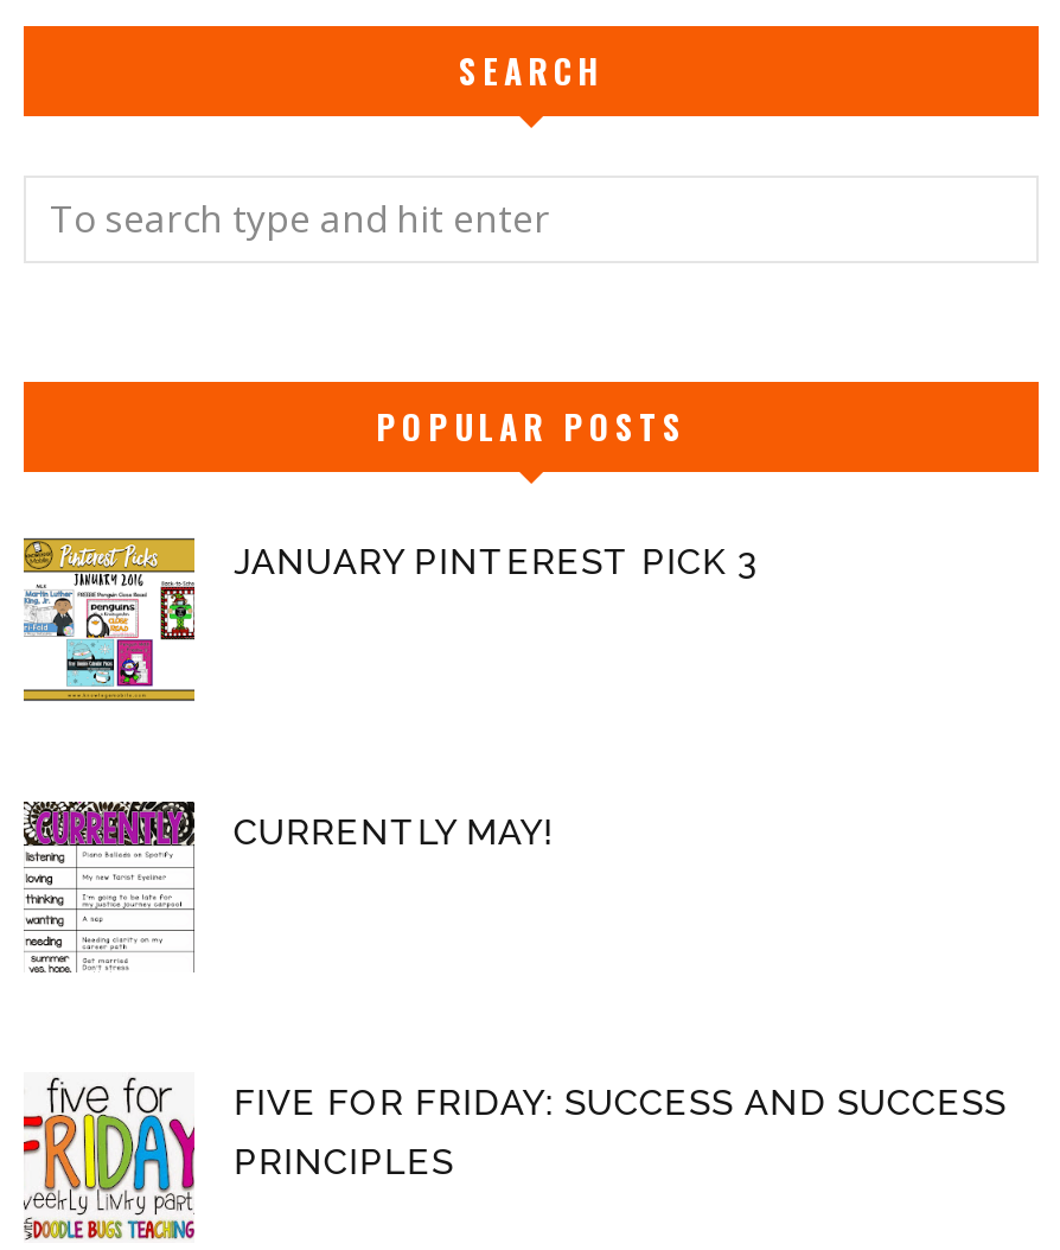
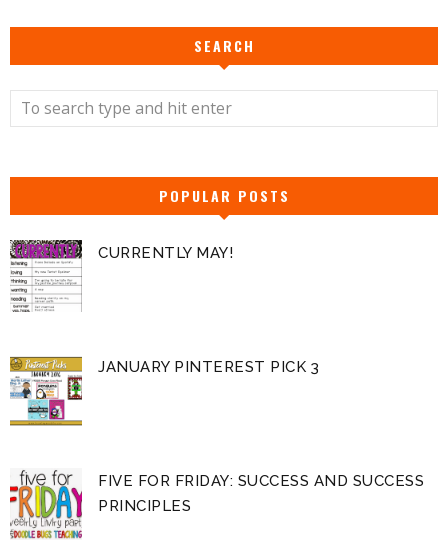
moved down: [image] | JANUARY PINTEREST PICK 3

moved up: [image] | CURRENTLY MAY!
